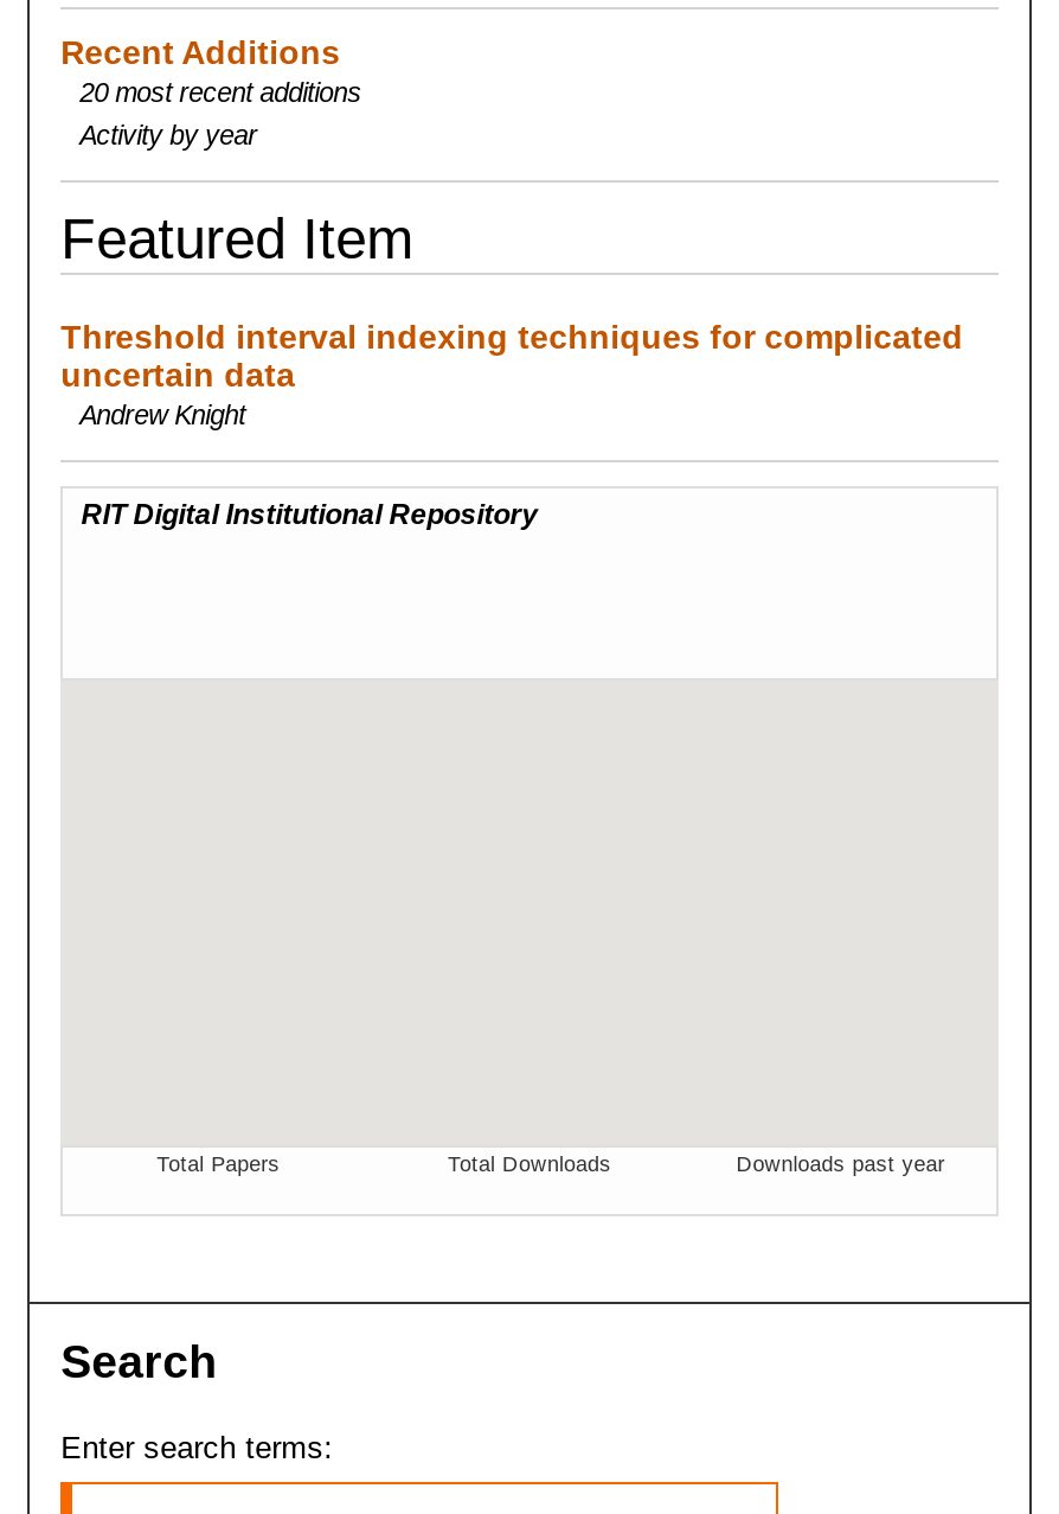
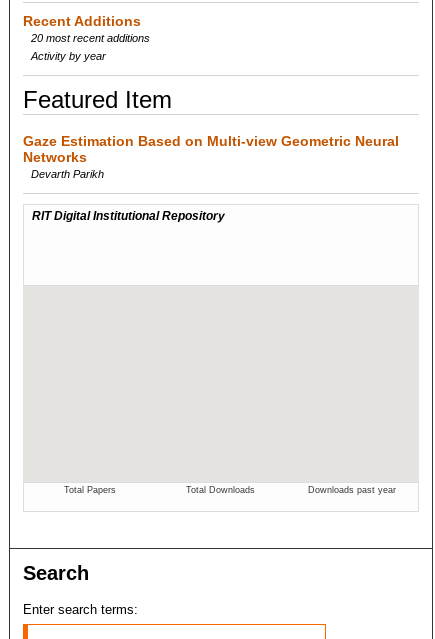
- Threshold interval indexing techniques for complicated
- uncertain data
- Andrew Knight
+ Gaze Estimation Based on Multi-view Geometric Neural
+ Networks
+ Devarth Parikh
